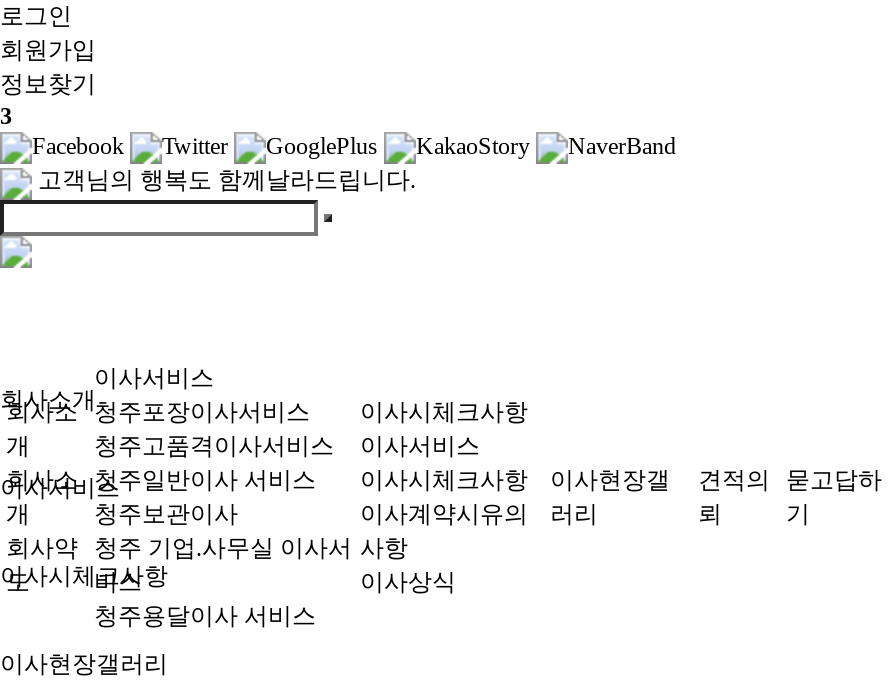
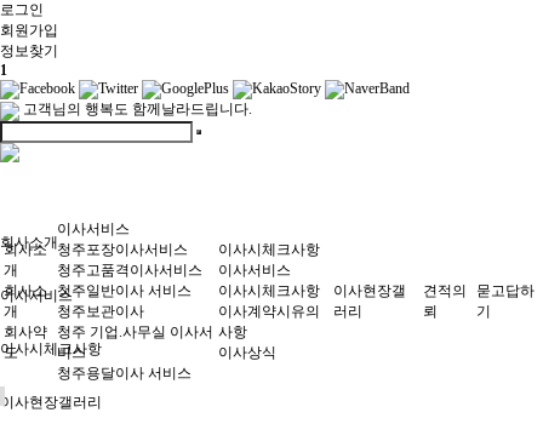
- 3
+ 1
